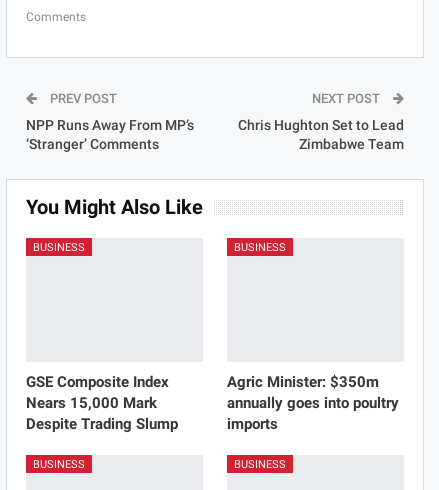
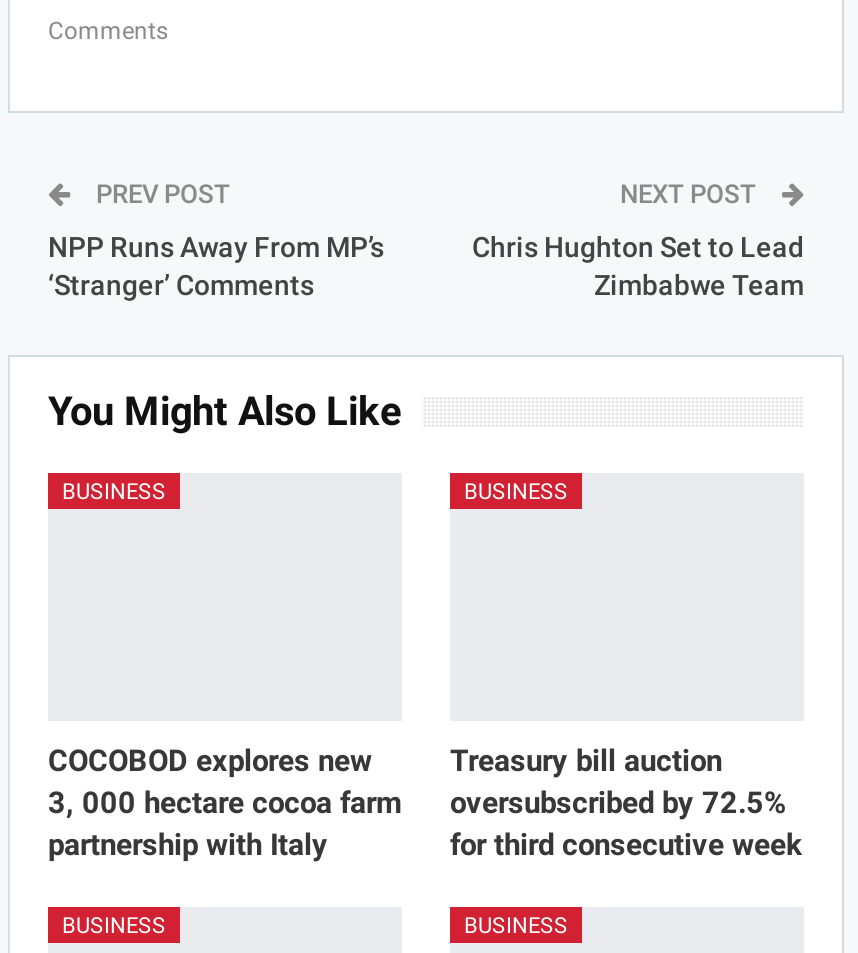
- GSE Composite Index
- Nears 15,000 Mark
- Despite Trading Slump
+ COCOBOD explores new
+ 3, 000 hectare cocoa farm
+ partnership with Italy

- Agric Minister: $350m
- annually goes into poultry
- imports
+ Treasury bill auction
+ oversubscribed by 72.5%
+ for third consecutive week
